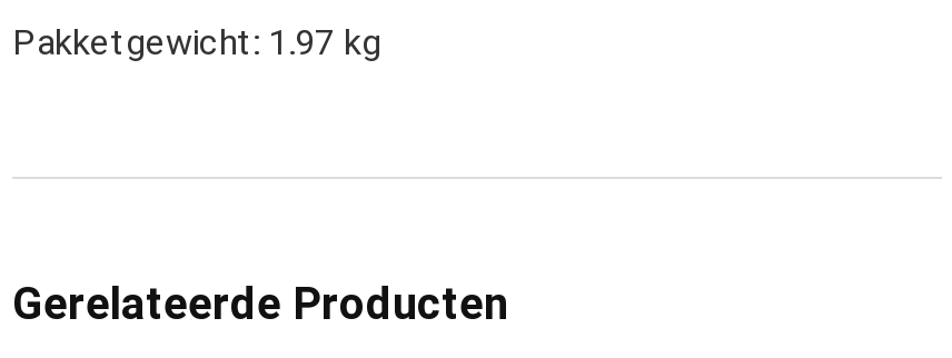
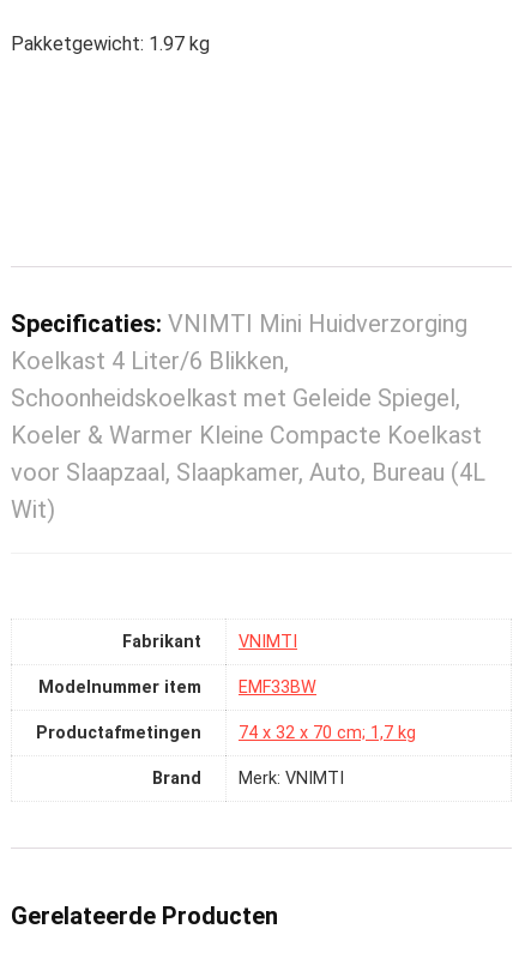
+ Specificaties: VNIMTI Mini Huidverzorging
+ Koelkast 4 Liter/6 Blikken,
+ Schoonheidskoelkast met Geleide Spiegel,
+ Koeler & Warmer Kleine Compacte Koelkast
+ voor Slaapzaal, Slaapkamer, Auto, Bureau (4L
+ Wit)

+ Fabrikant
+ VNIMTI
+ Modelnummer item
+ EMF33BW
+ Productafmetingen
+ 74 x 32 x 70 cm; 1,7 kg
+ Brand
+ Merk: VNIMTI
